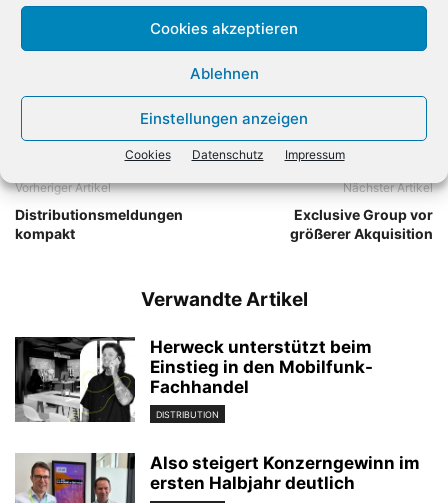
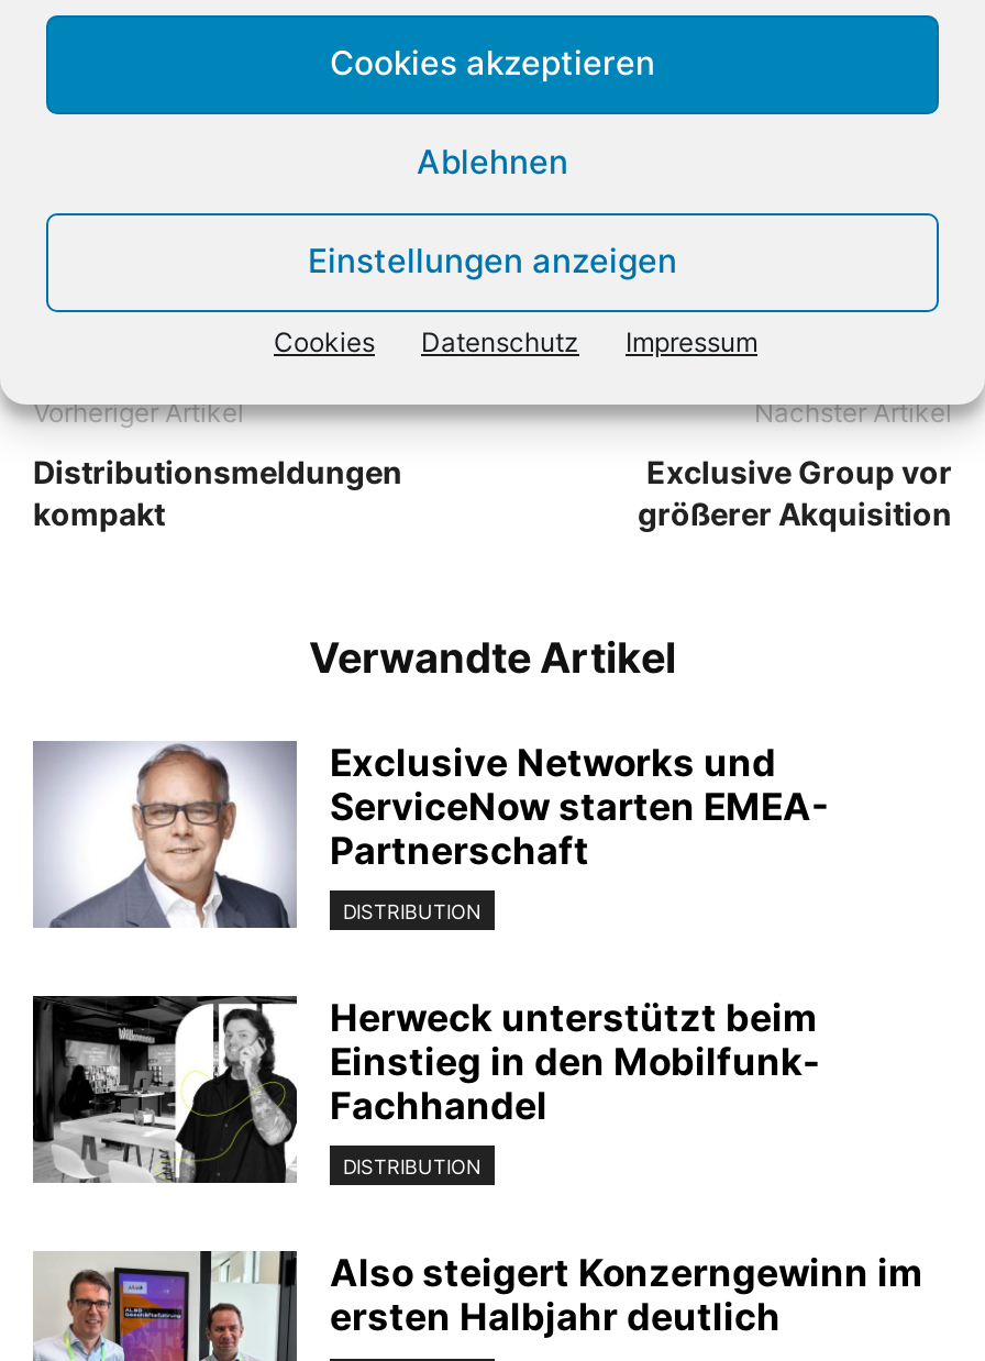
+ [image]
+ Exclusive Networks und
+ ServiceNow starten EMEA-
+ Partnerschaft
+ DISTRIBUTION
